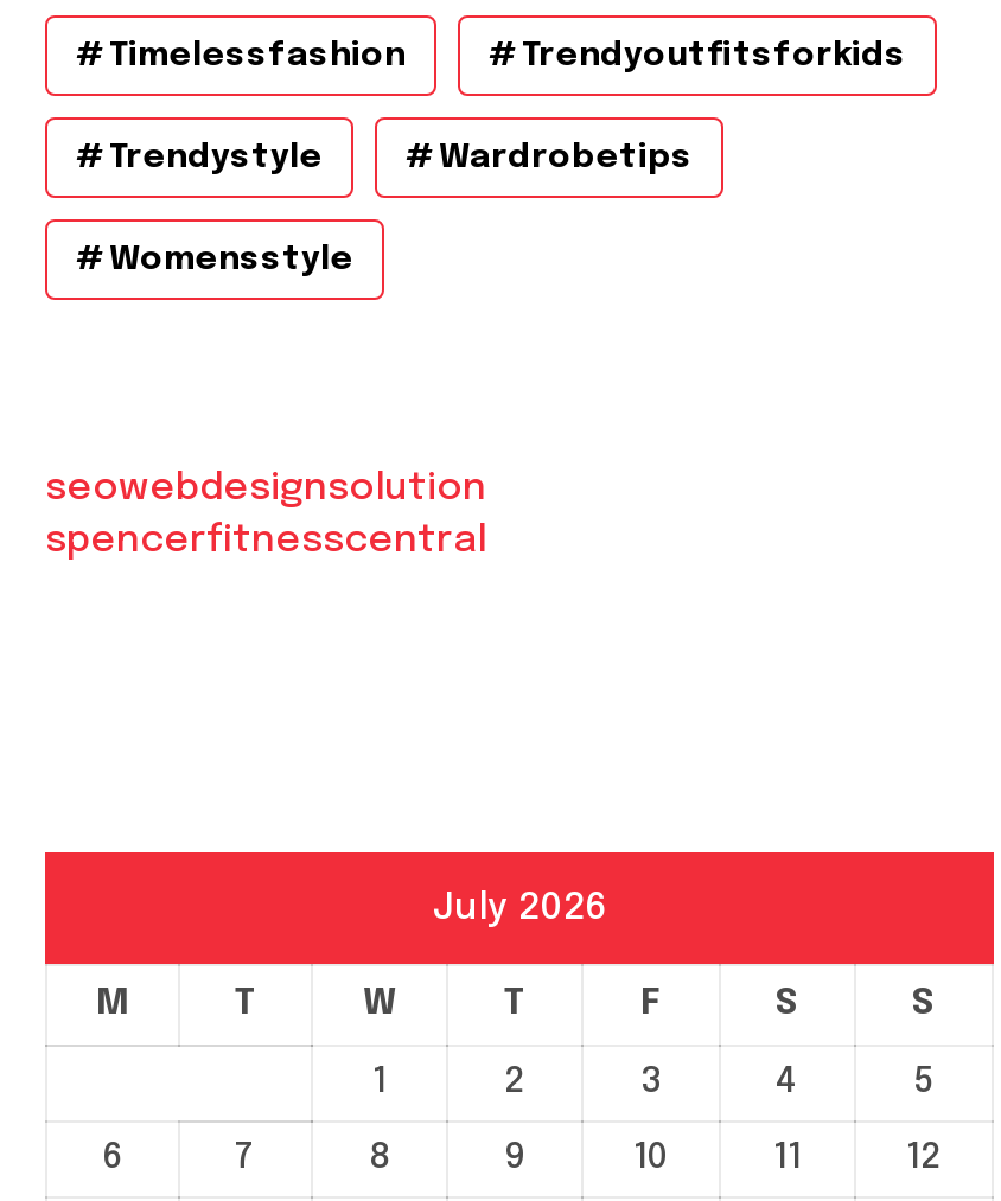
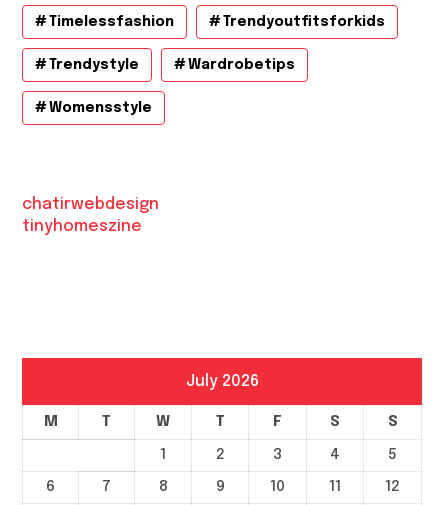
- seowebdesignsolution
- spencerfitnesscentral
+ chatirwebdesign
+ tinyhomeszine
